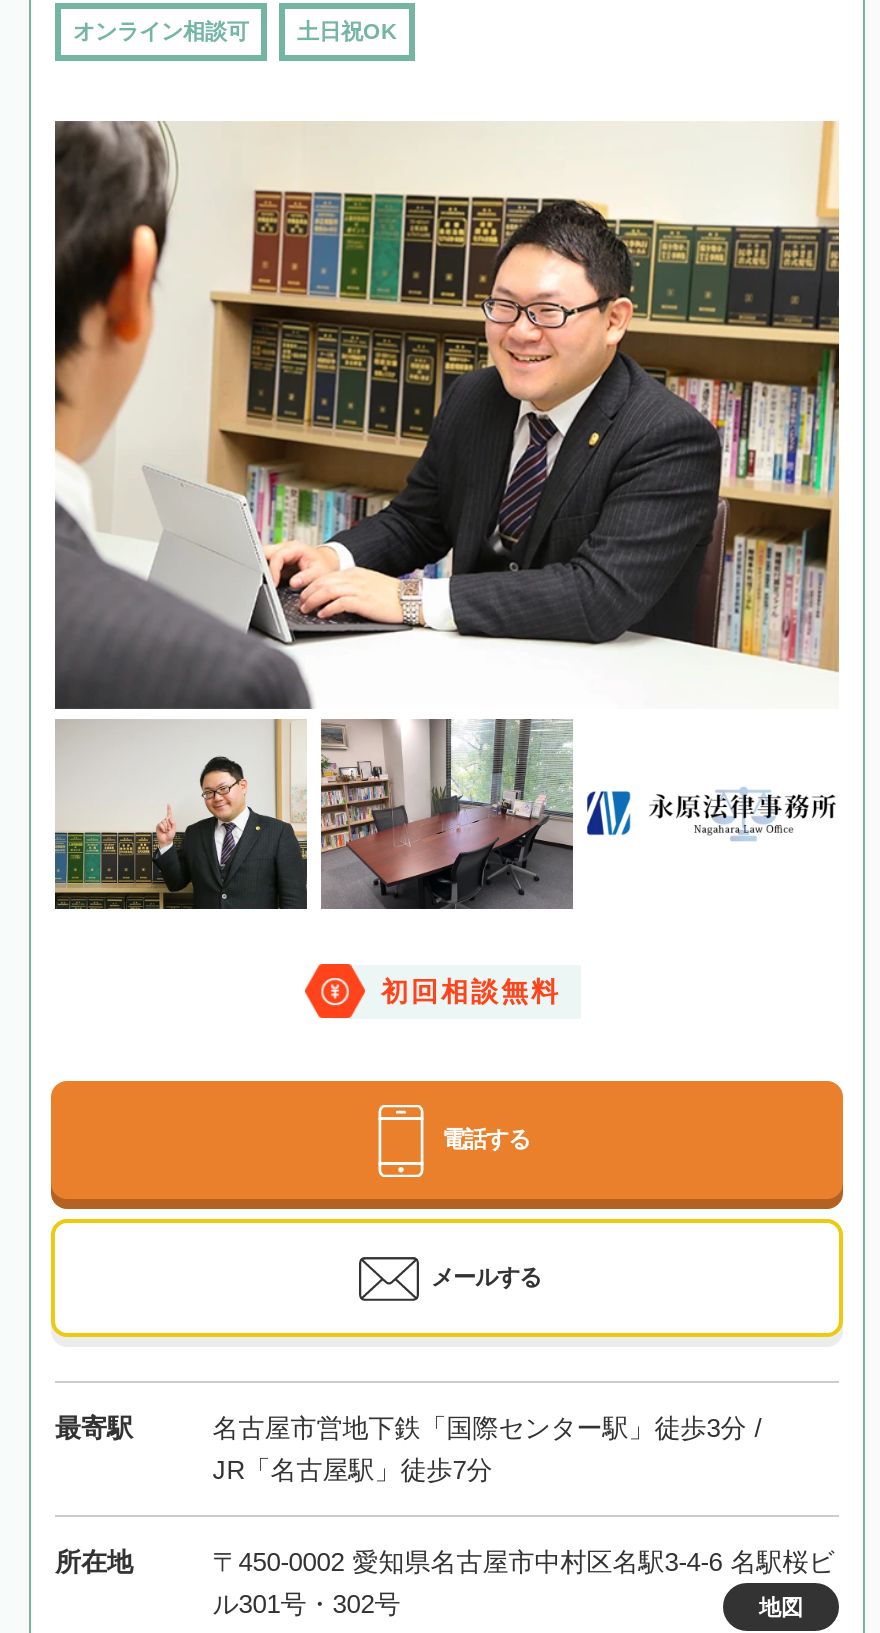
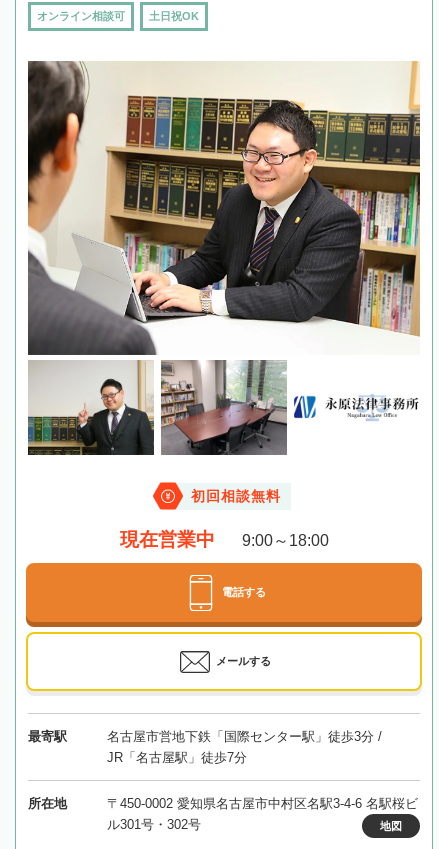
+ 現在営業中
+ 9:00～18:00
